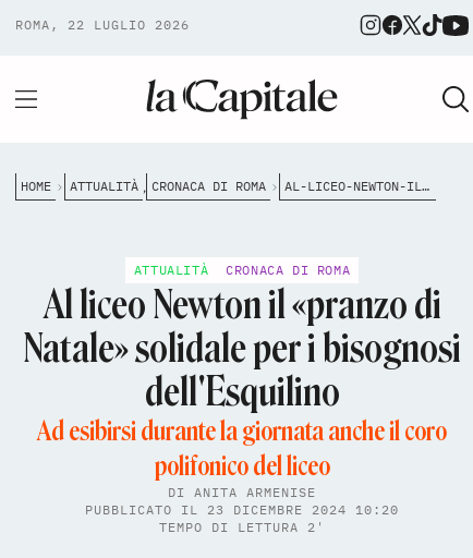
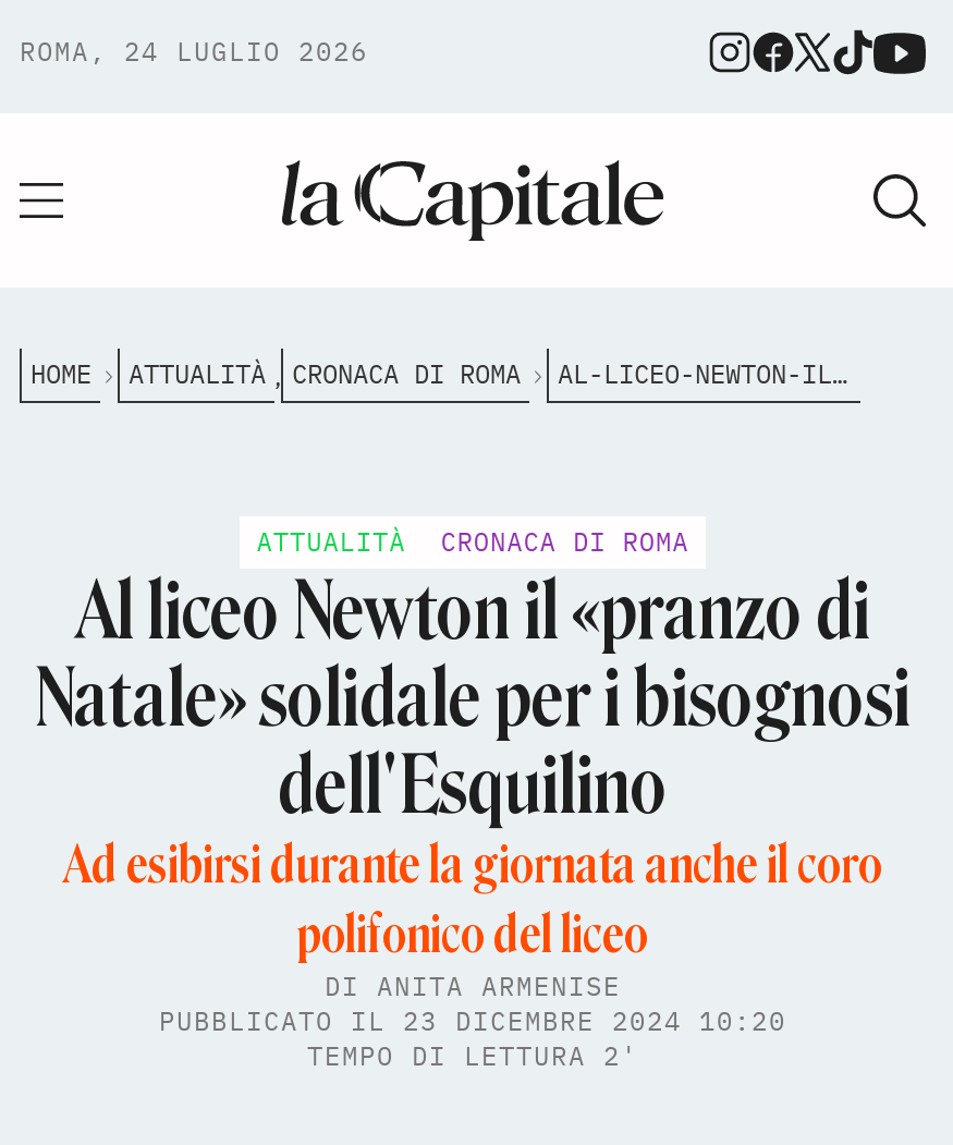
- ROMA, 22 LUGLIO 2026
+ ROMA, 24 LUGLIO 2026
